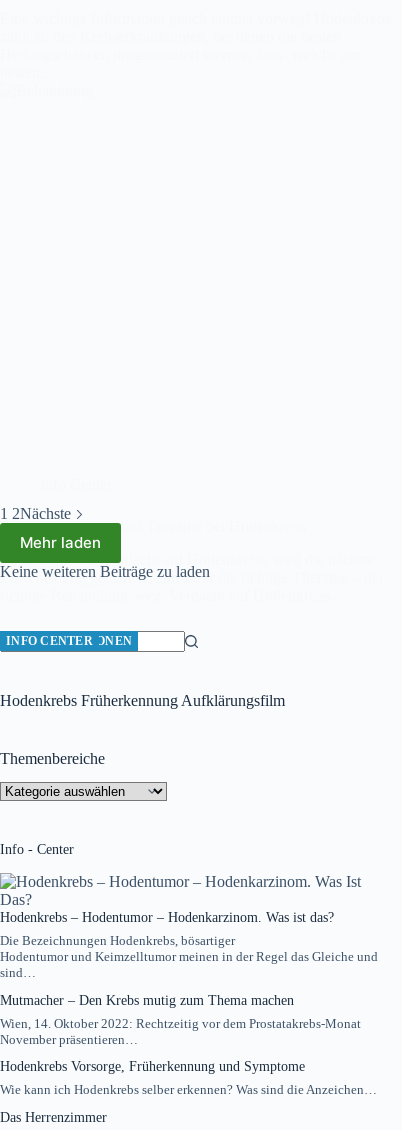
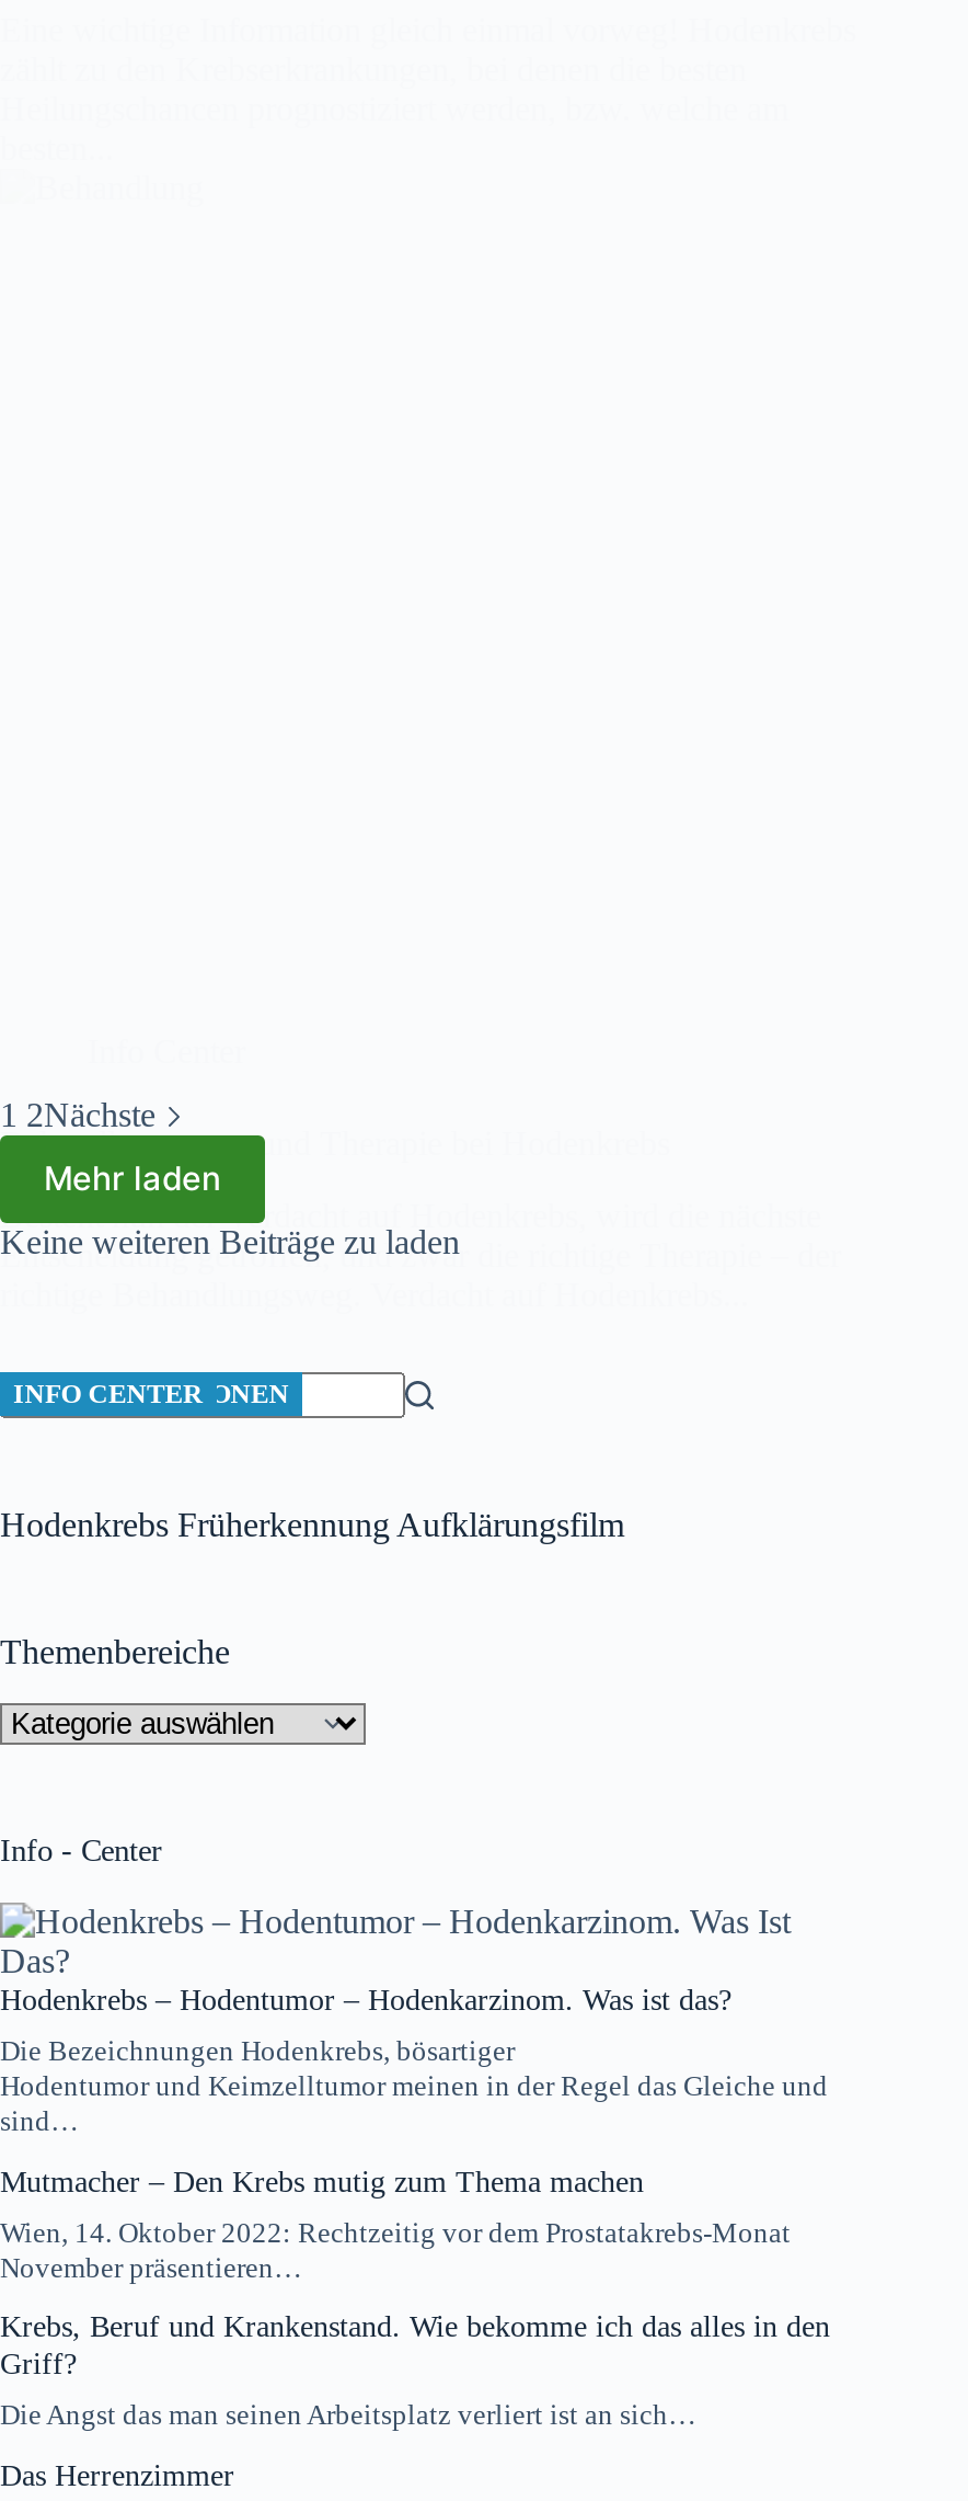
- Hodenkrebs Vorsorge, Früherkennung und Symptome
+ Krebs, Beruf und Krankenstand. Wie bekomme ich das alles in den
+ Griff?

- Wie kann ich Hodenkrebs selber erkennen? Was sind die Anzeichen…
+ Die Angst das man seinen Arbeitsplatz verliert ist an sich…
